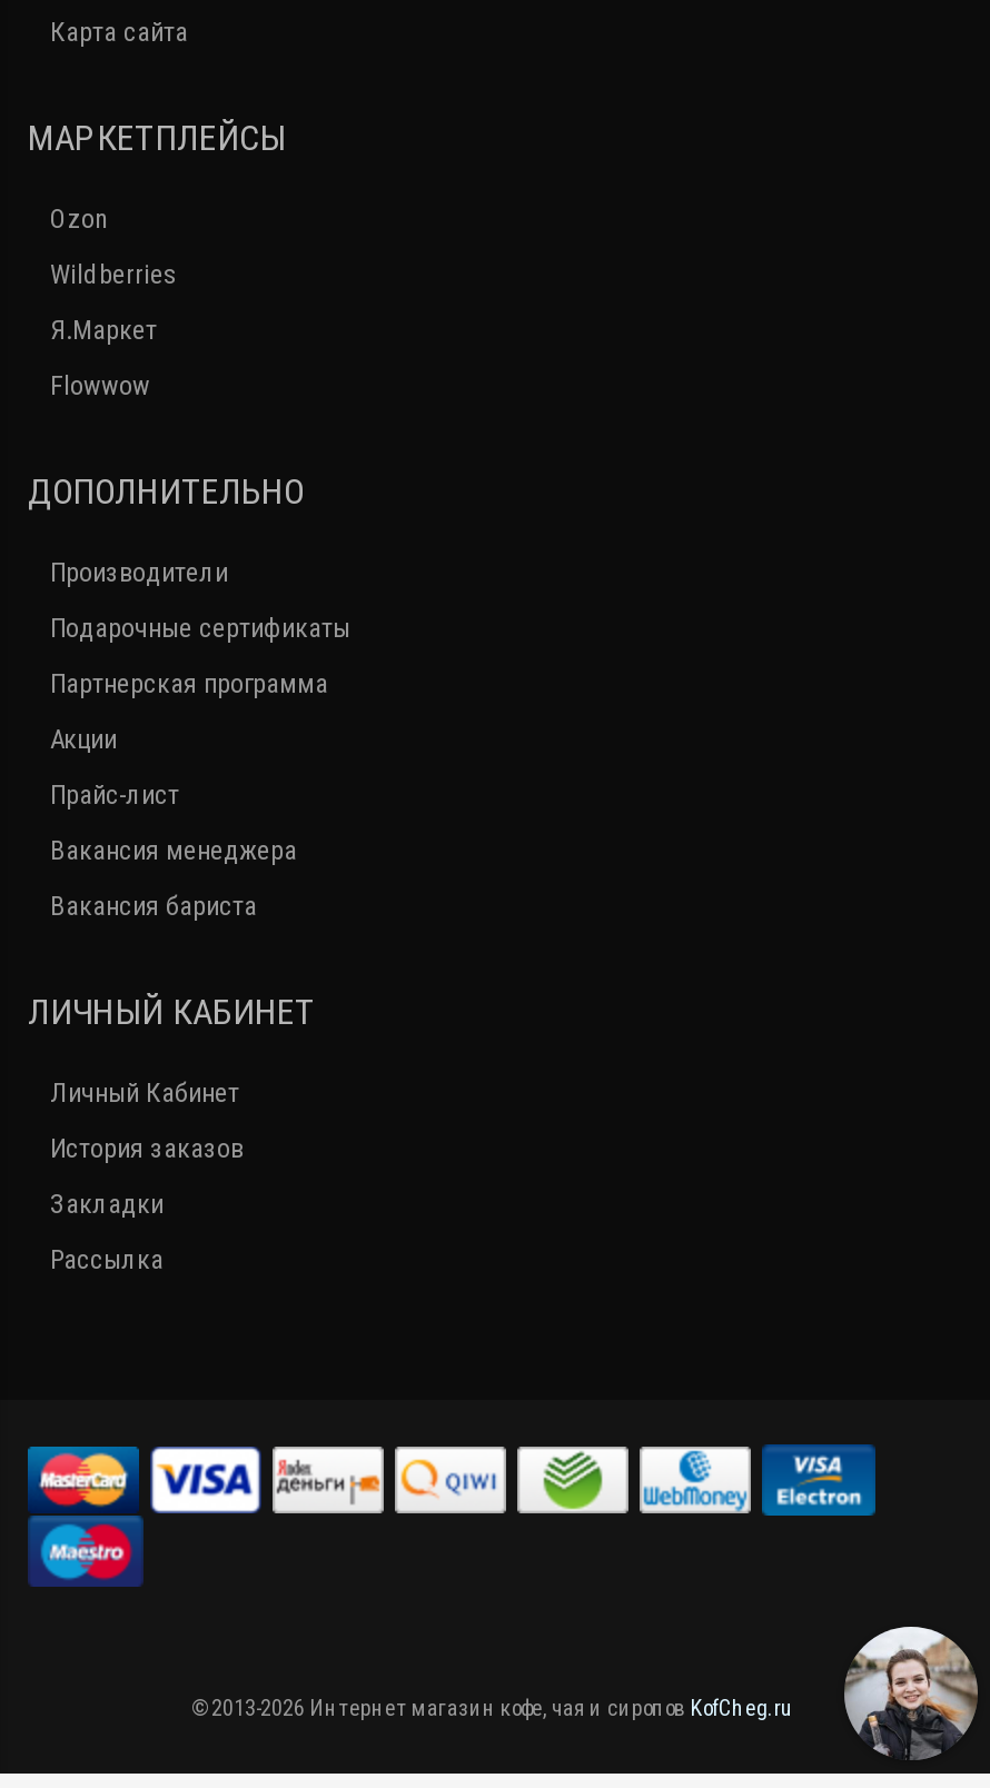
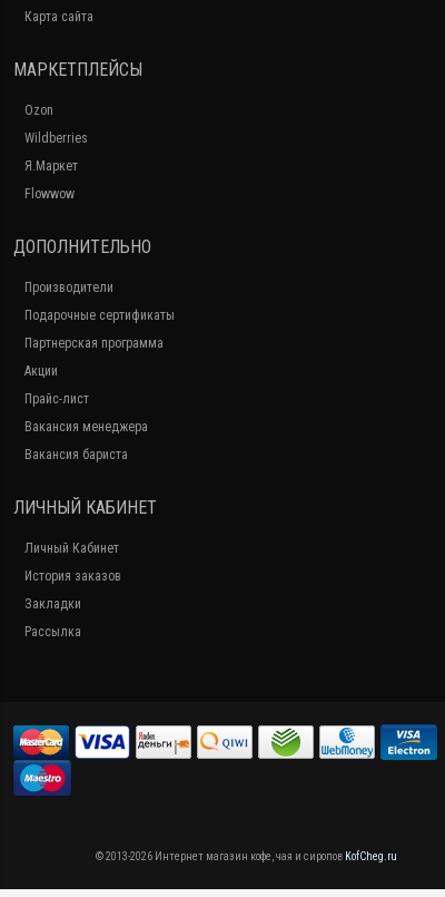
- [image]
